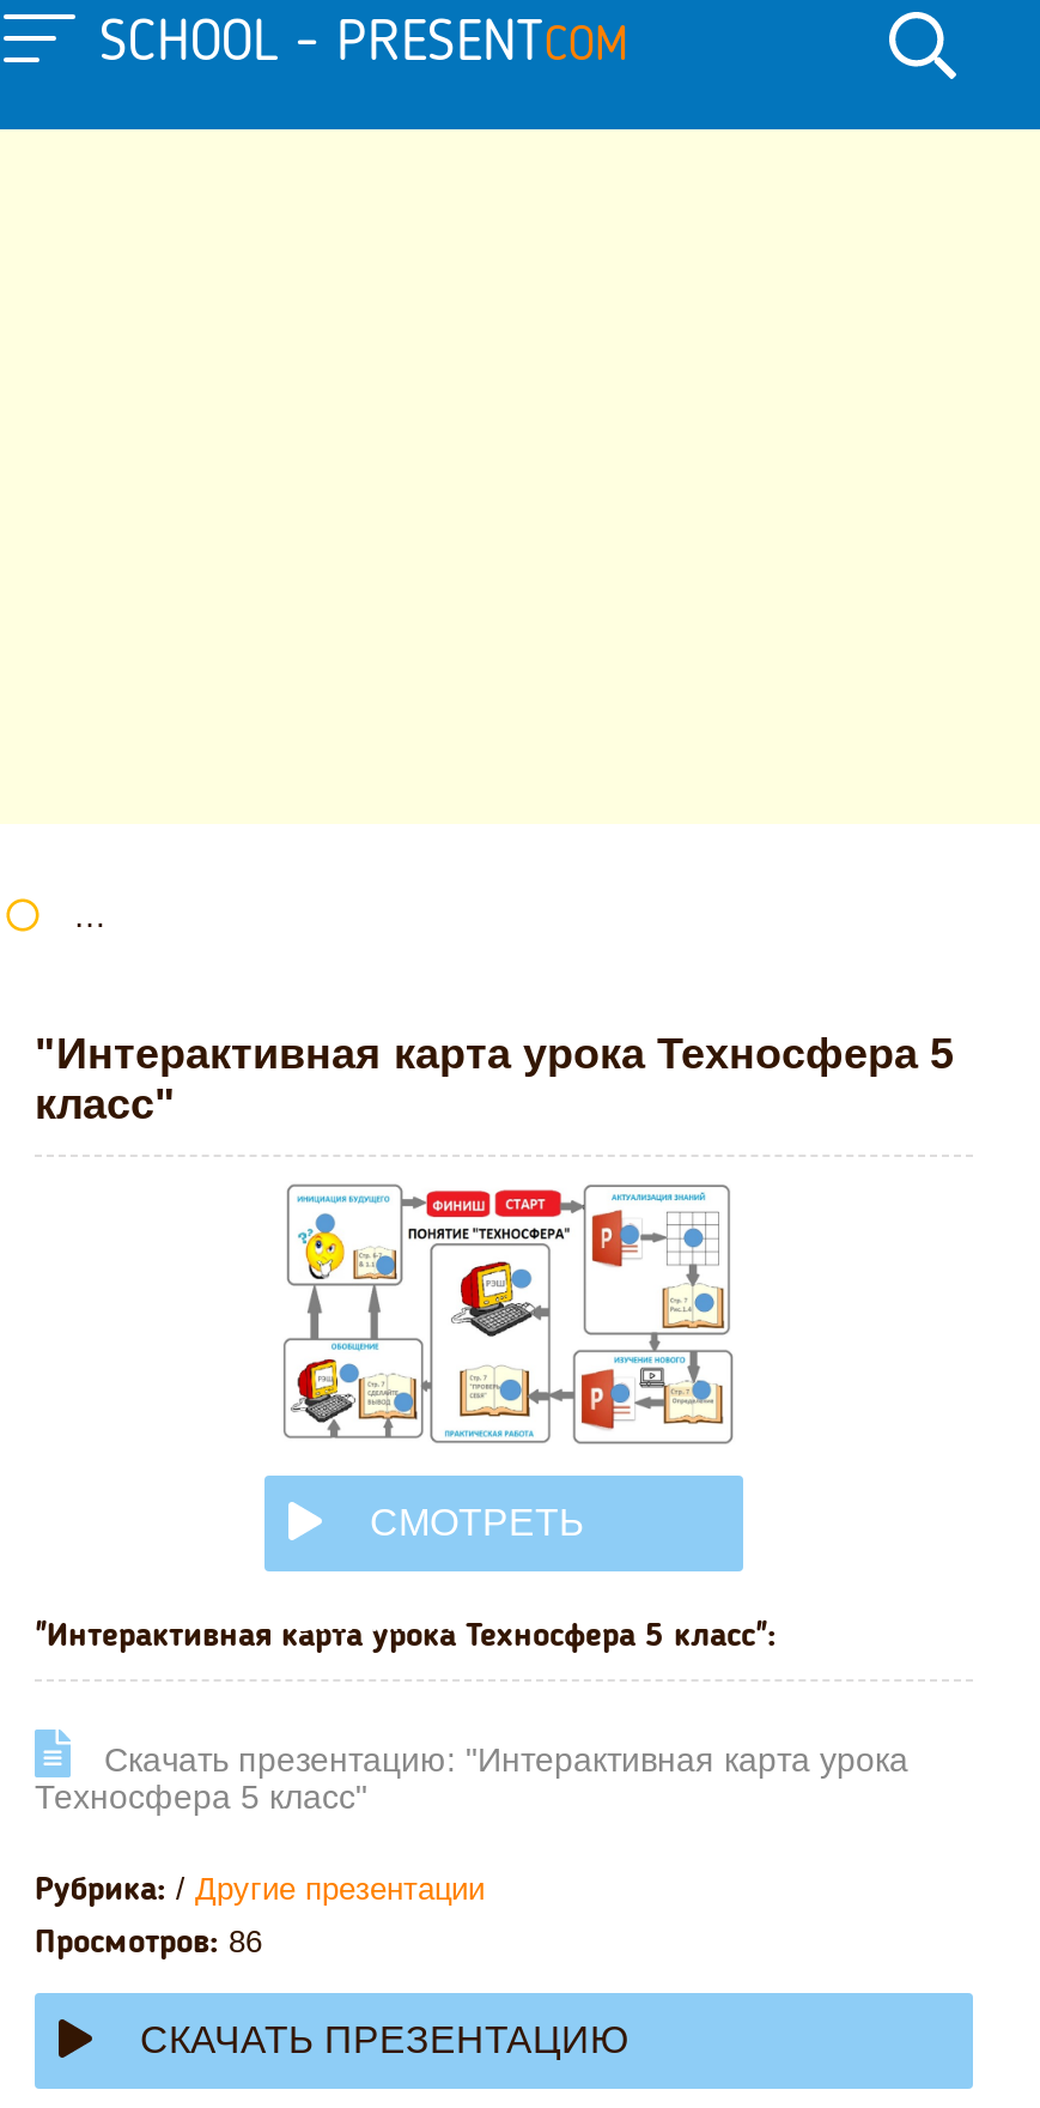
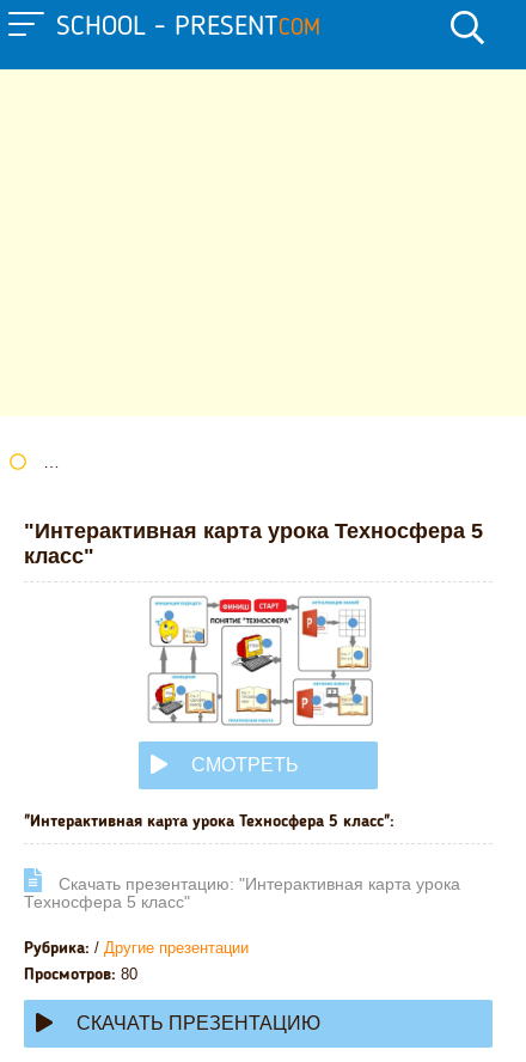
- Просмотров: 86
+ Просмотров: 80
